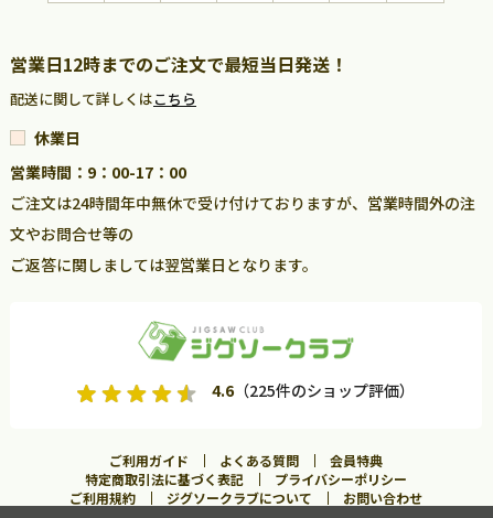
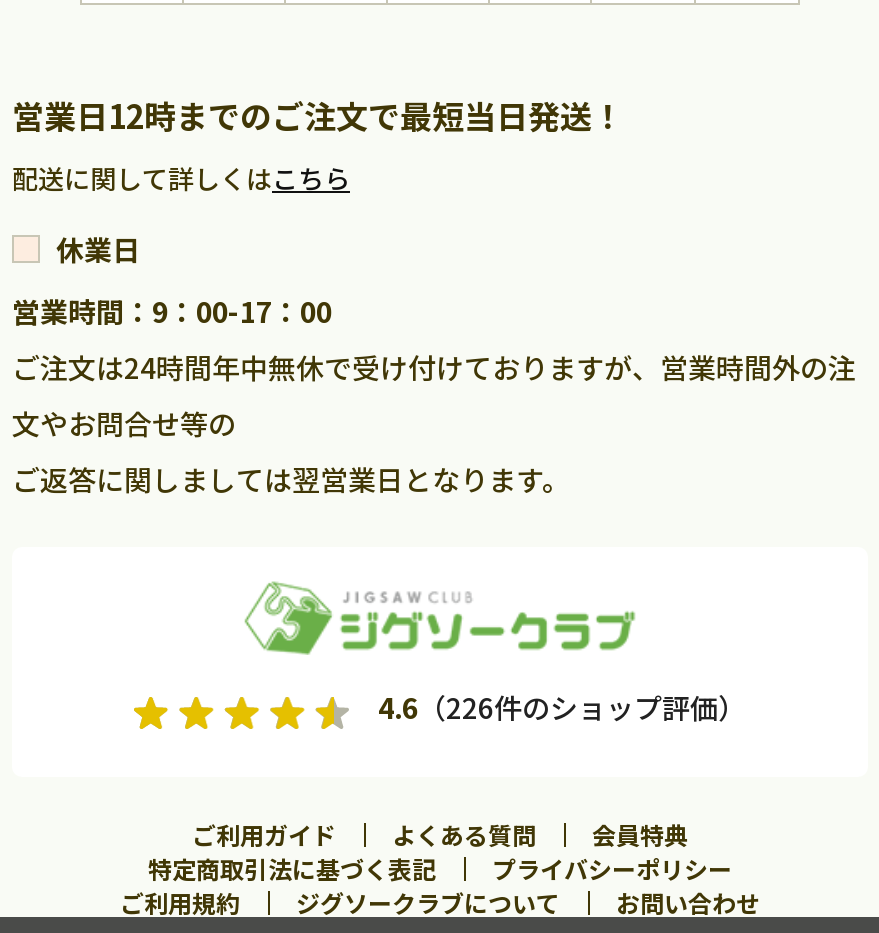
- 4.6（225件のショップ評価）
+ 4.6（226件のショップ評価）
